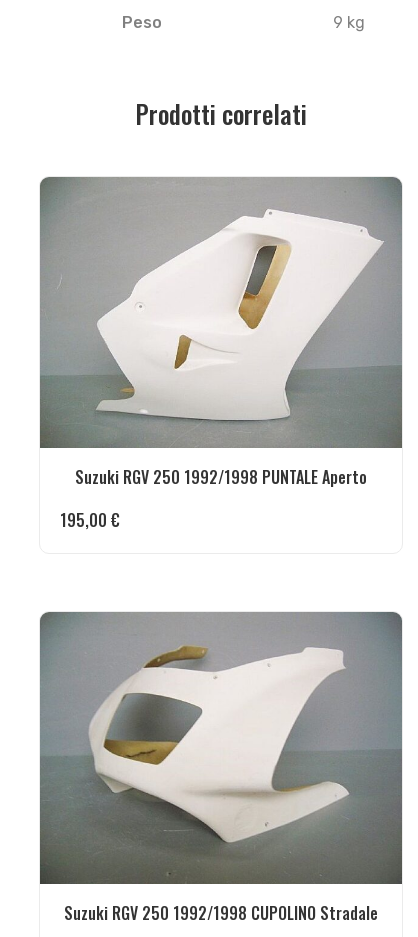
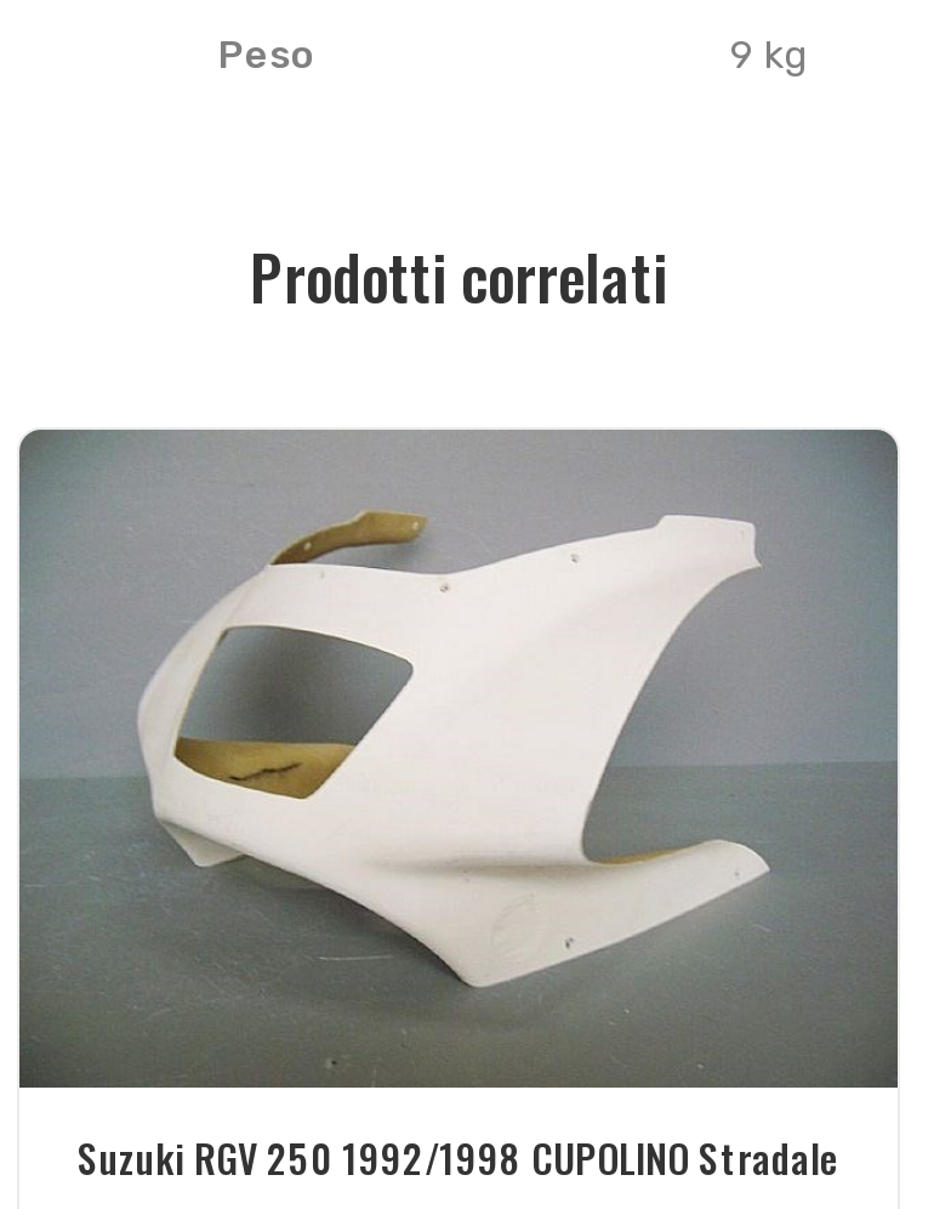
- [image]
- Suzuki RGV 250 1992/1998 PUNTALE Aperto
- 195,00 €
